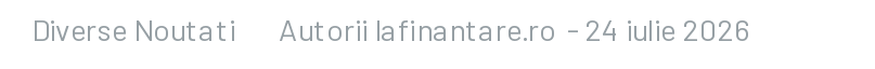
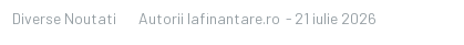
- Autorii Iafinantare.ro - 24 iulie 2026
+ Autorii Iafinantare.ro - 21 iulie 2026
